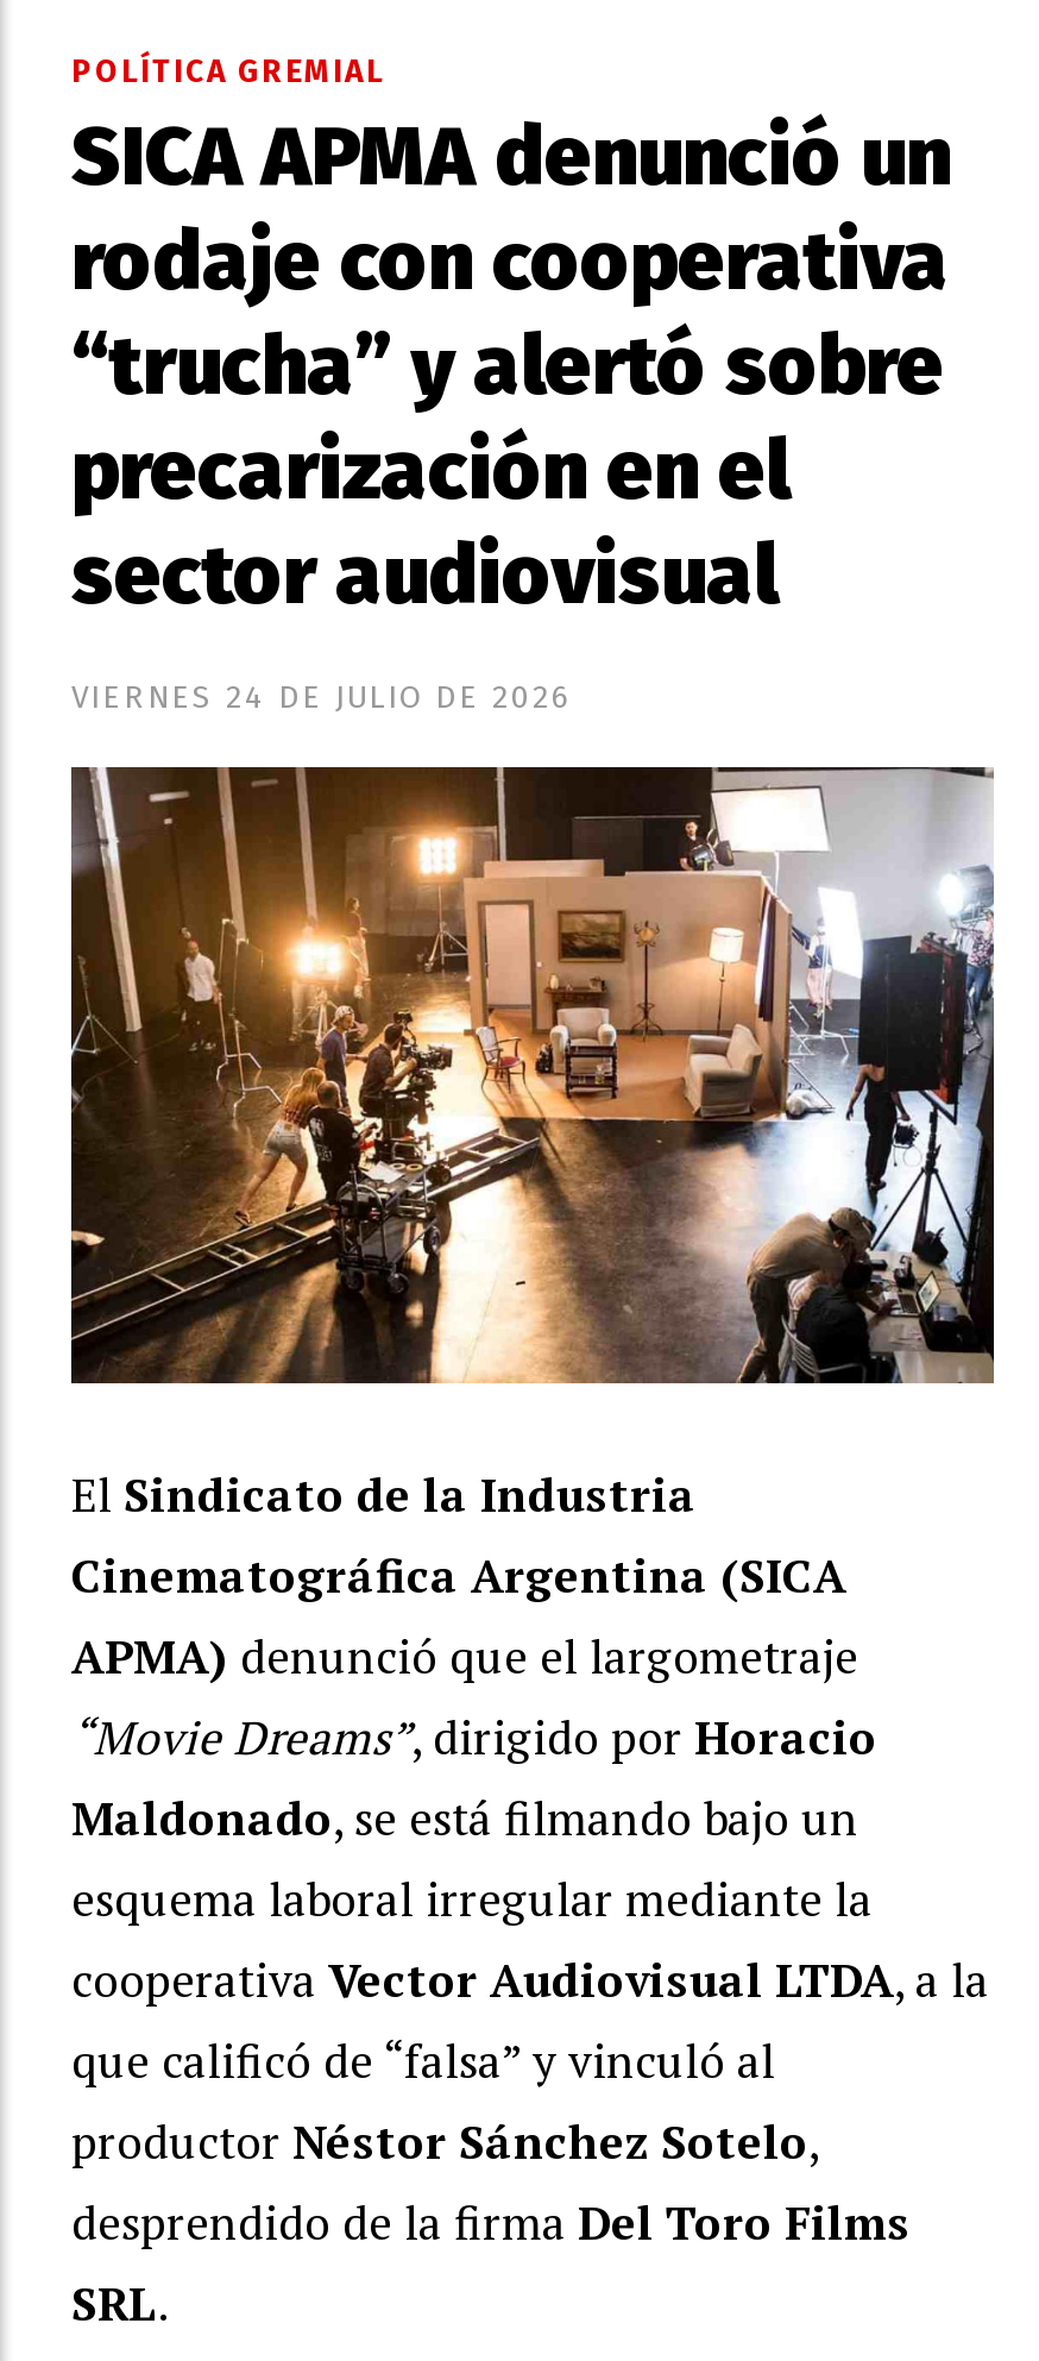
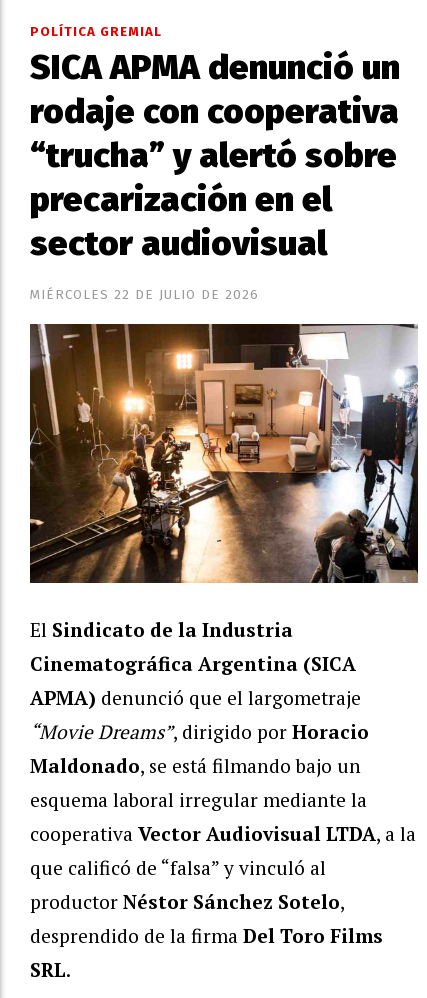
- VIERNES 24 DE JULIO DE 2026
+ MIÉRCOLES 22 DE JULIO DE 2026
